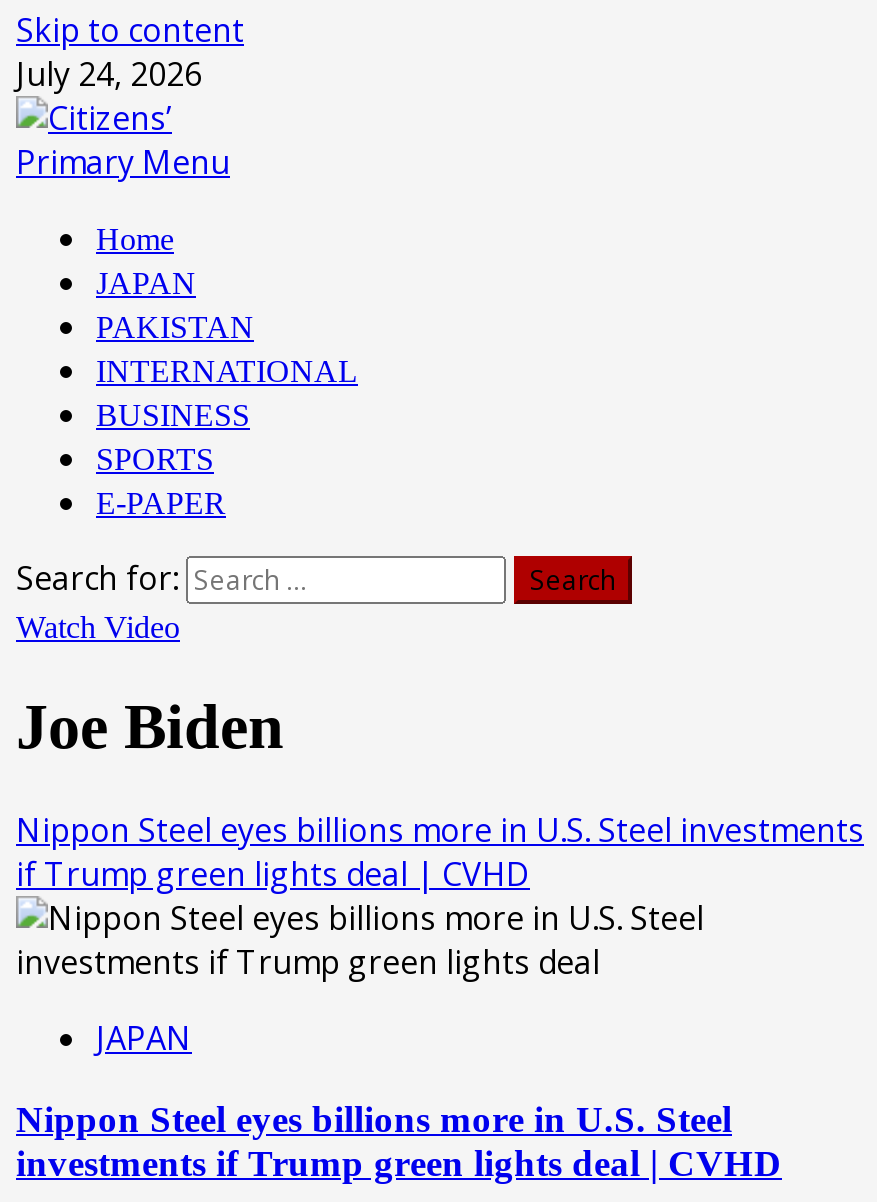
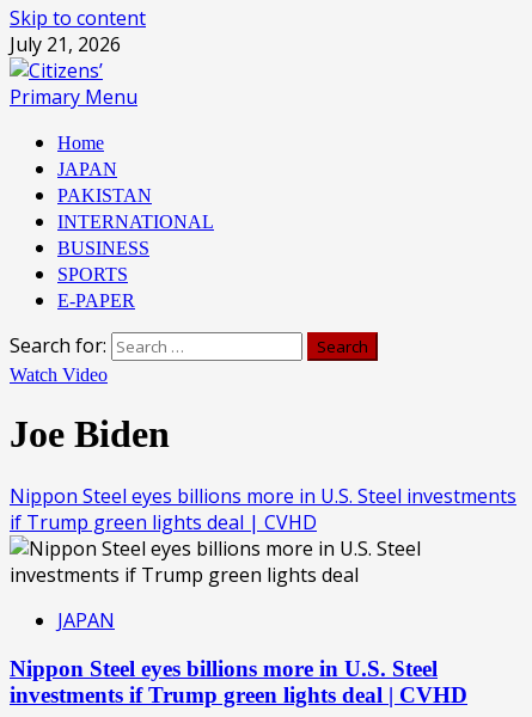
- July 24, 2026
+ July 21, 2026
